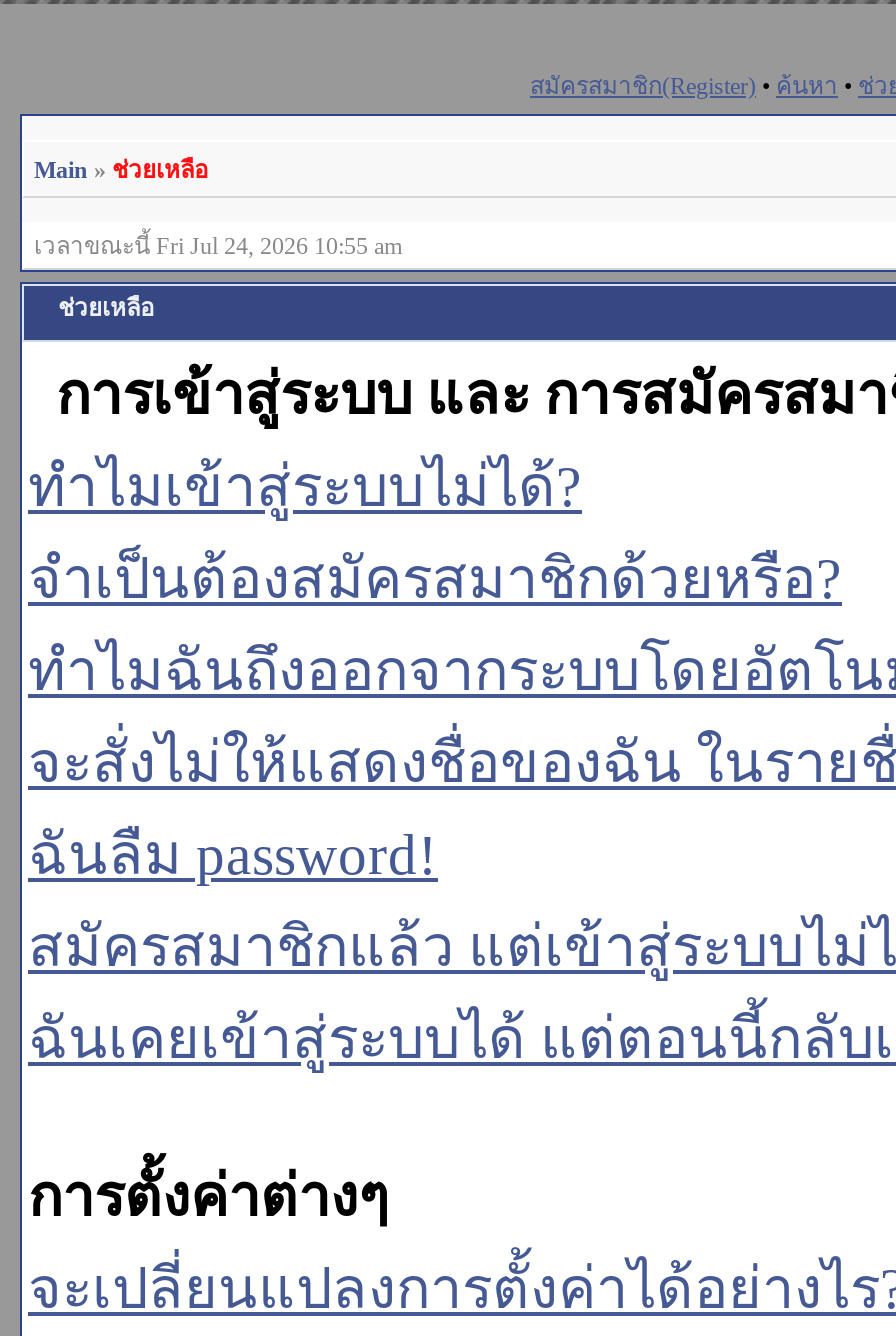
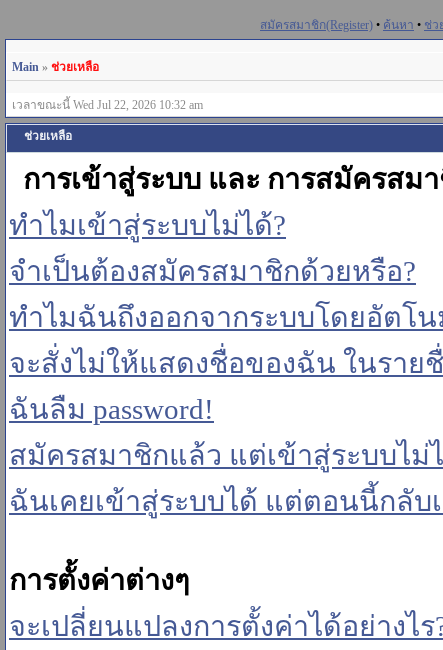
- เวลาขณะนี้ Fri Jul 24, 2026 10:55 am
+ เวลาขณะนี้ Wed Jul 22, 2026 10:32 am
